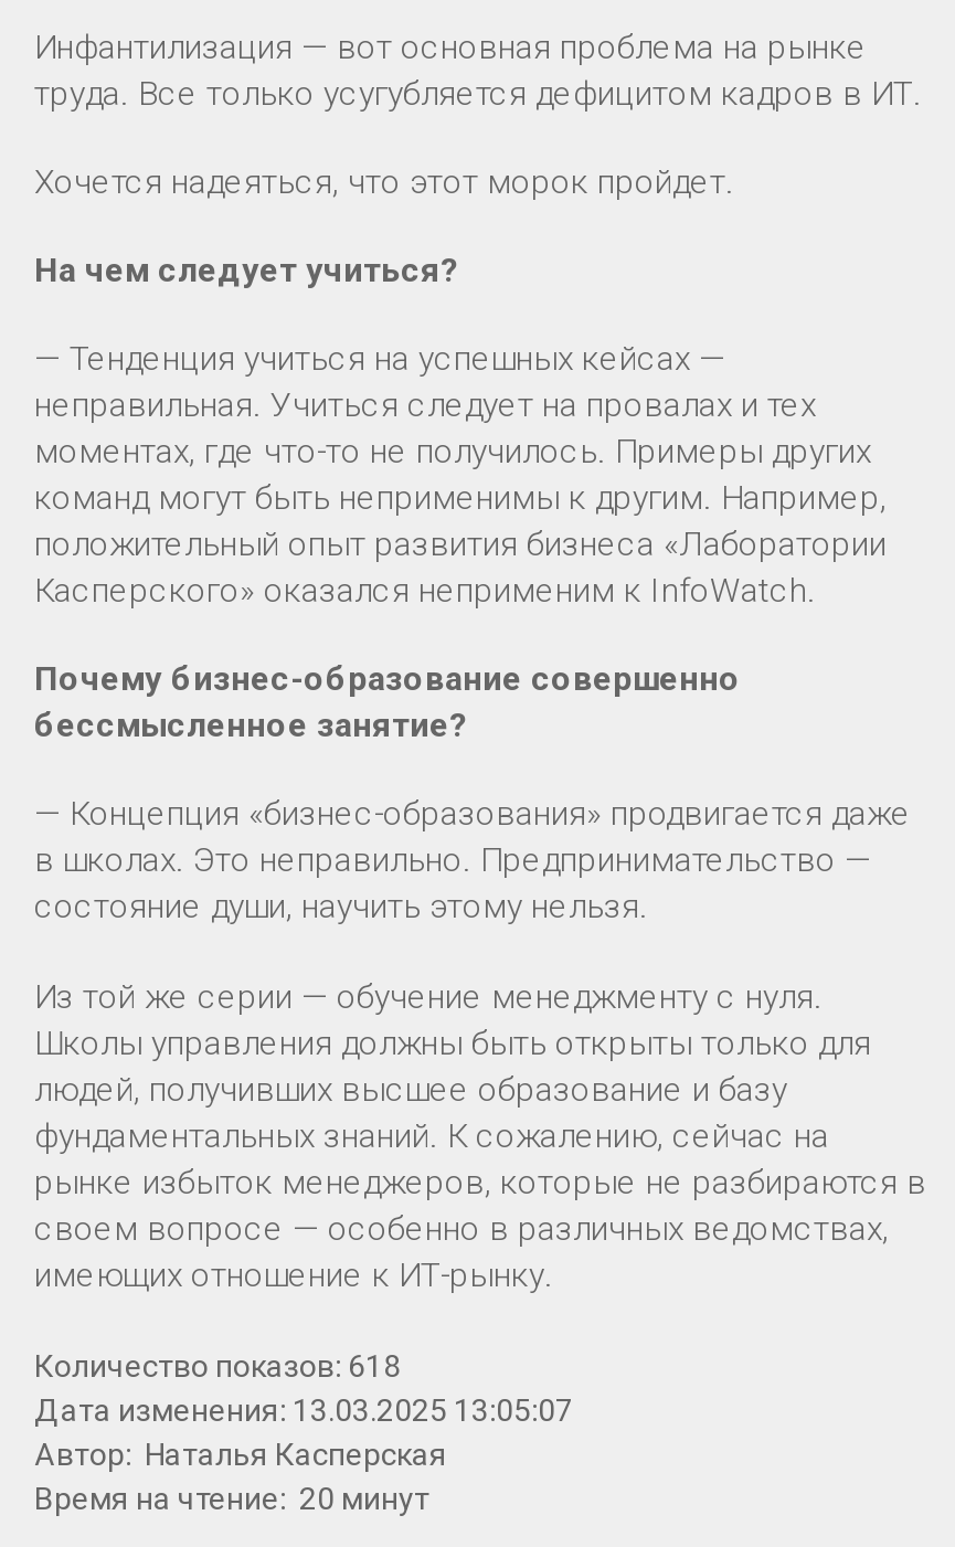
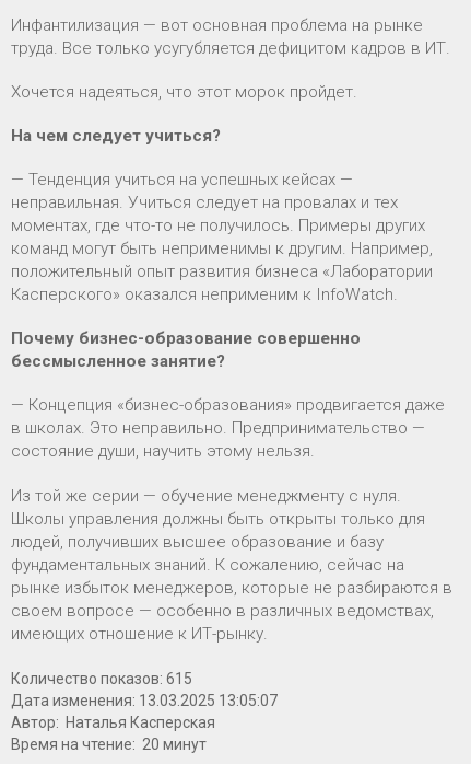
- Количество показов: 618
+ Количество показов: 615
